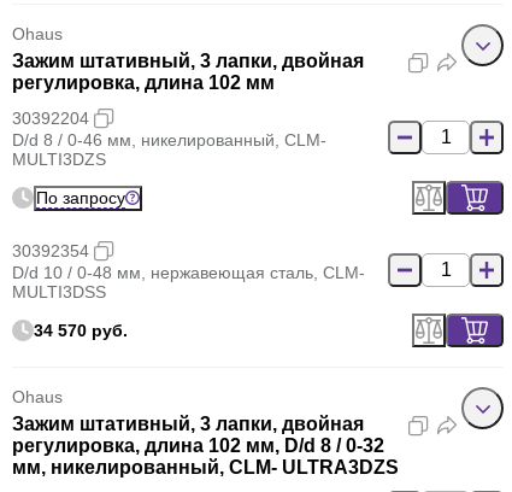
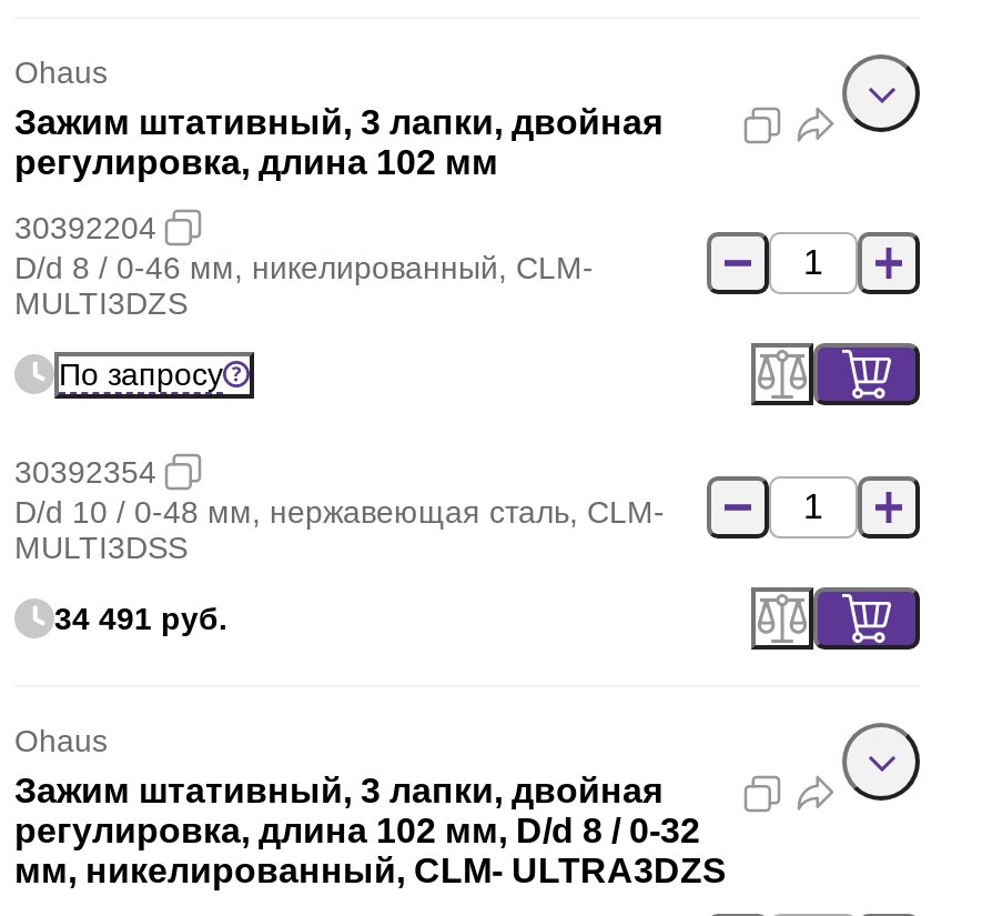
- 34 570 руб.
+ 34 491 руб.
